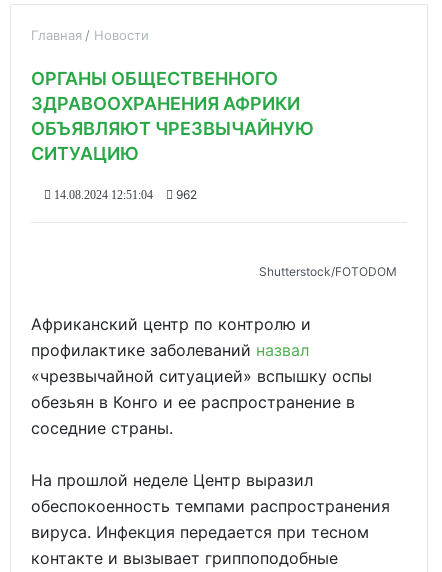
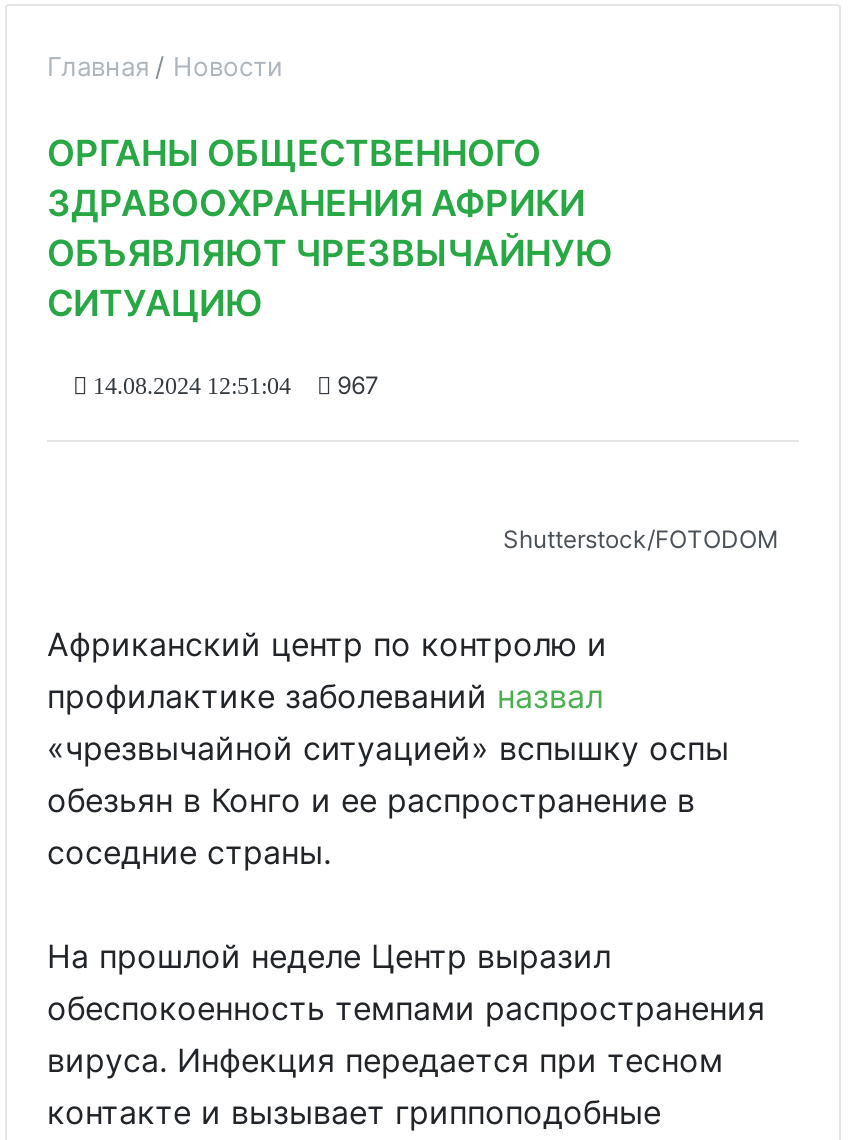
- 14.08.2024 12:51:04 962
+ 14.08.2024 12:51:04 967
